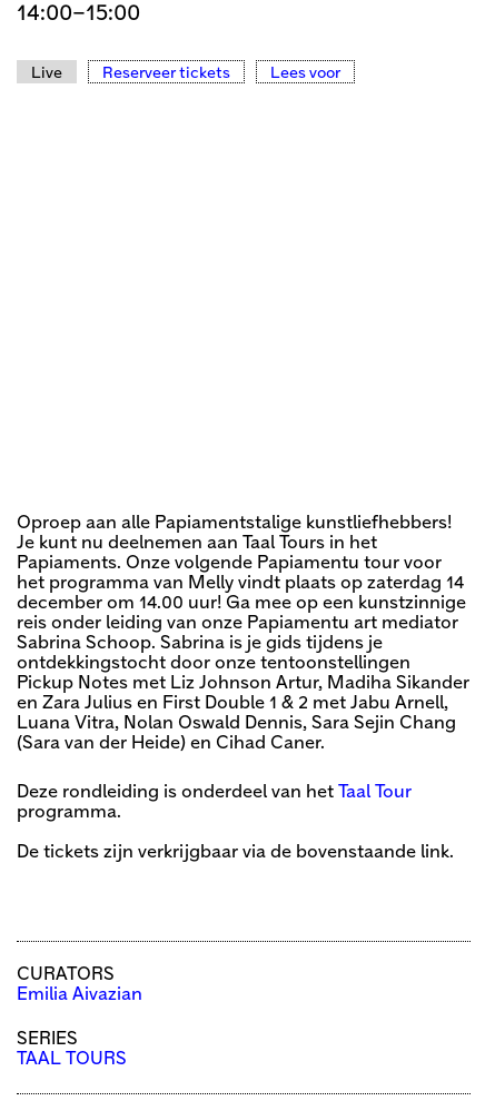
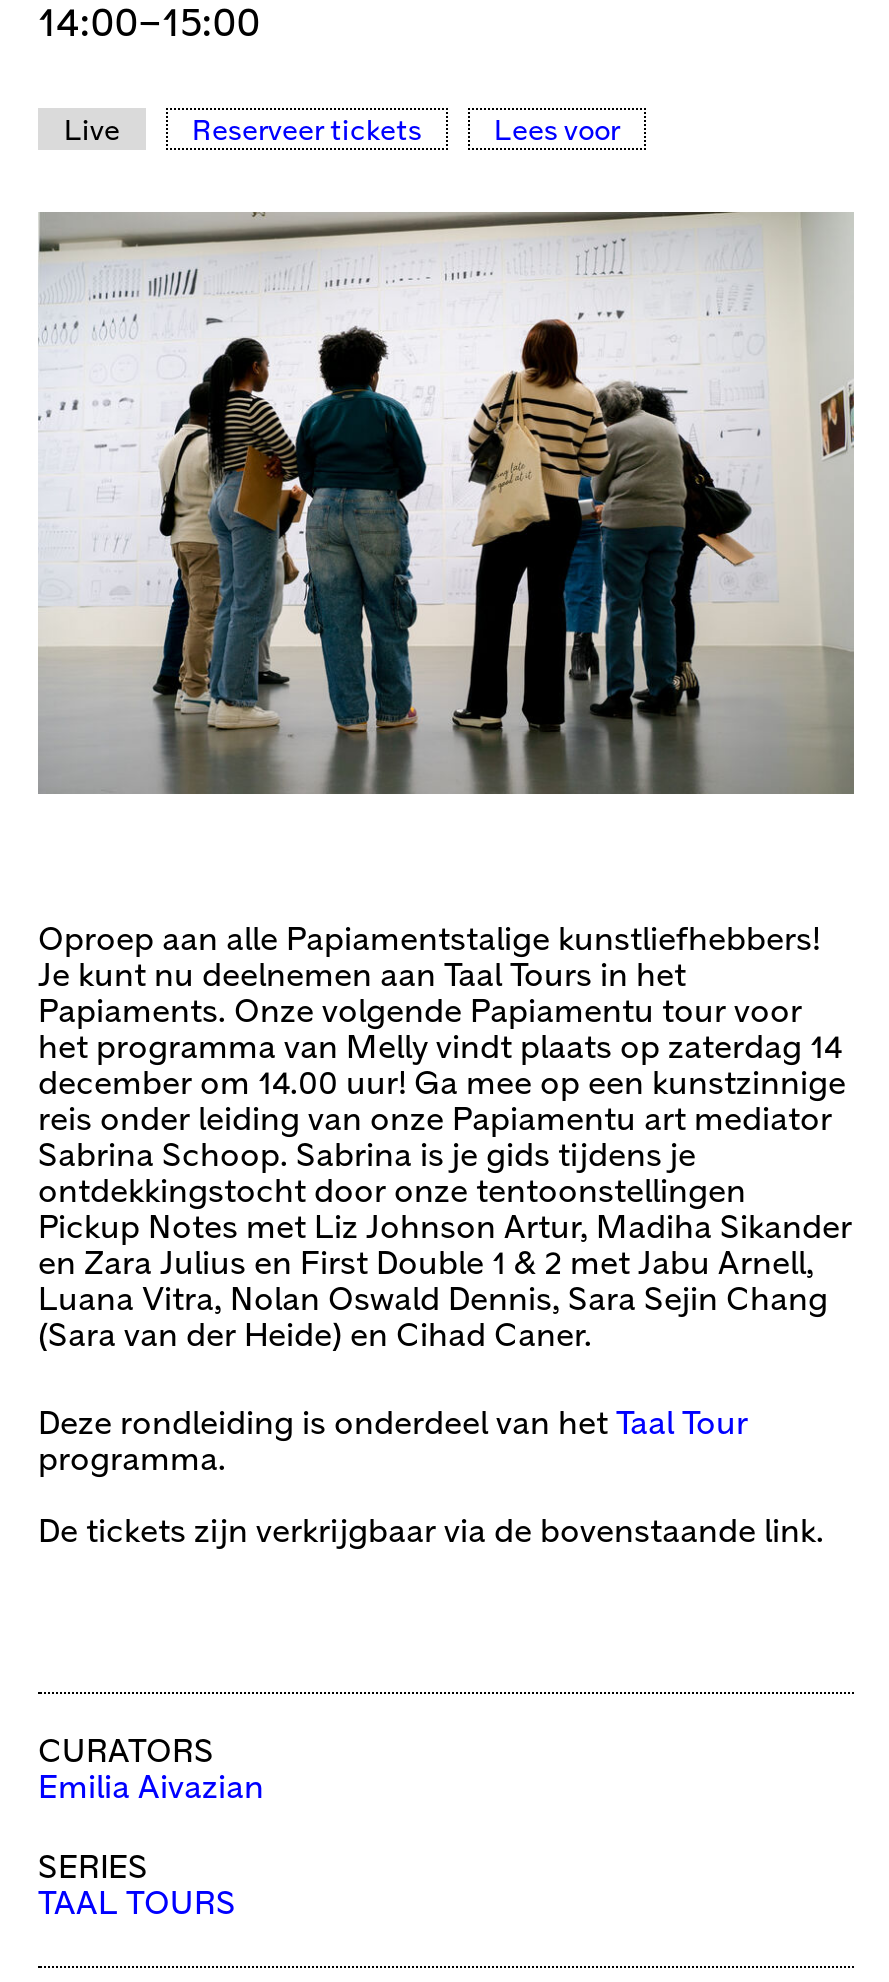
+ [image]
